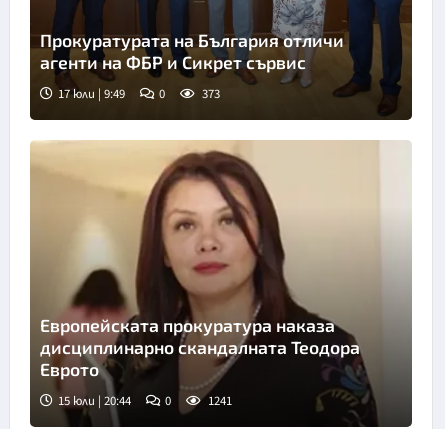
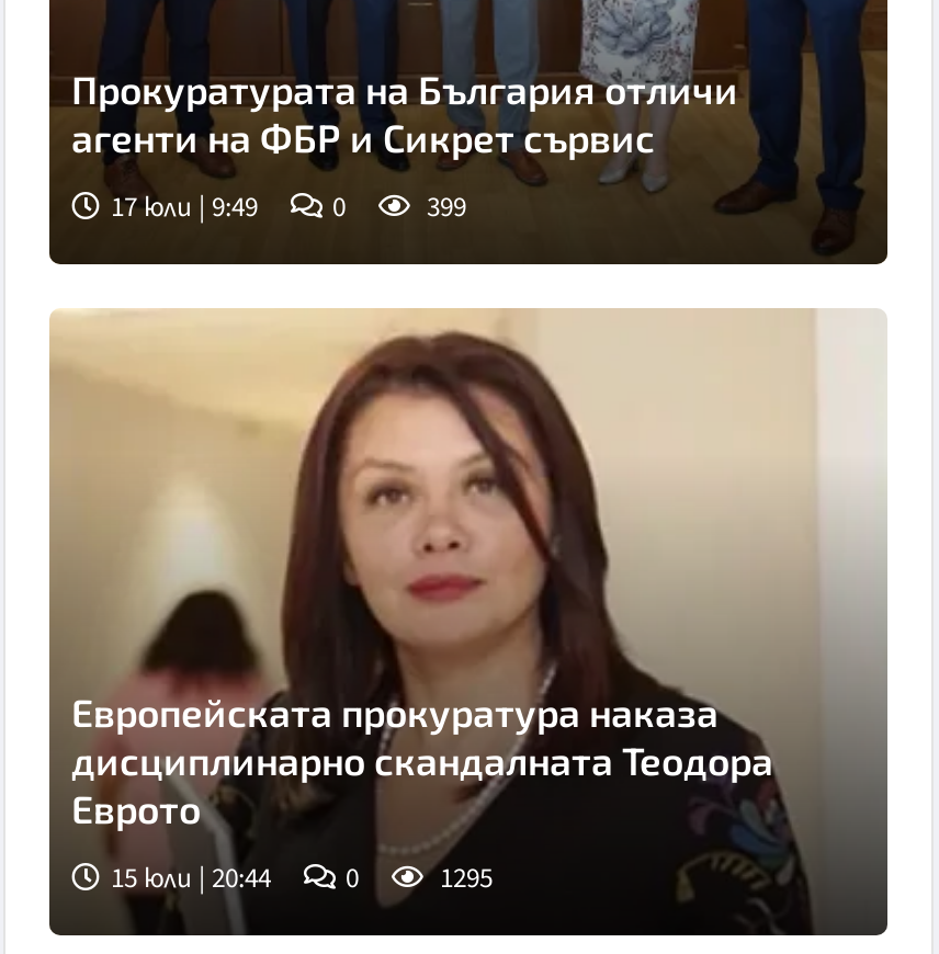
- 373
+ 399

- 1241
+ 1295
